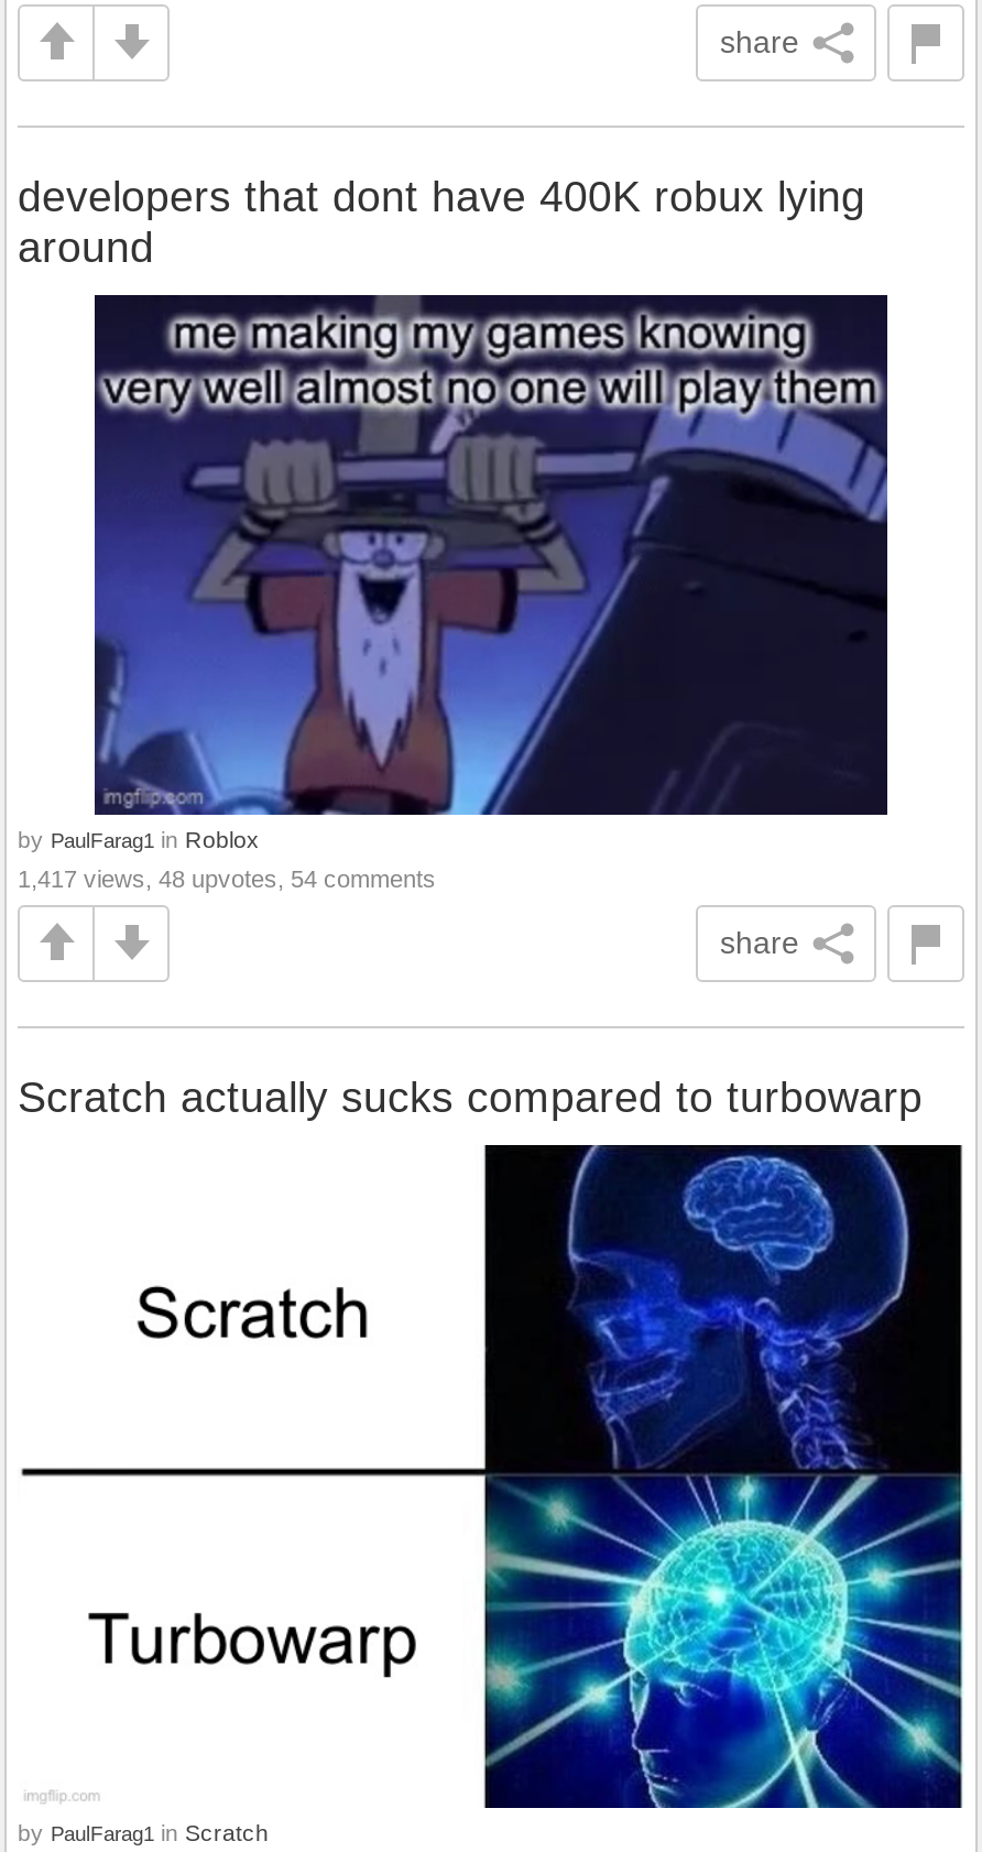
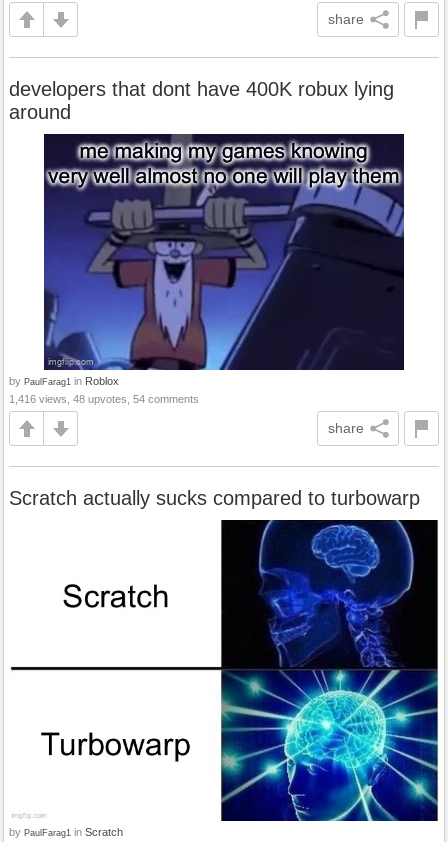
- 1,417 views, 48 upvotes, 54 comments
+ 1,416 views, 48 upvotes, 54 comments
